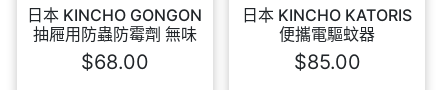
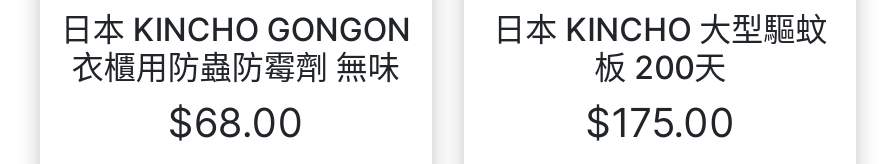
- 日本 KINCHO KATORIS
- 便攜電驅蚊器
- $85.00
+ 日本 KINCHO 大型驅蚊
+ 板 200天
+ $175.00

- 抽屜用防蟲防霉劑 無味
+ 衣櫃用防蟲防霉劑 無味
